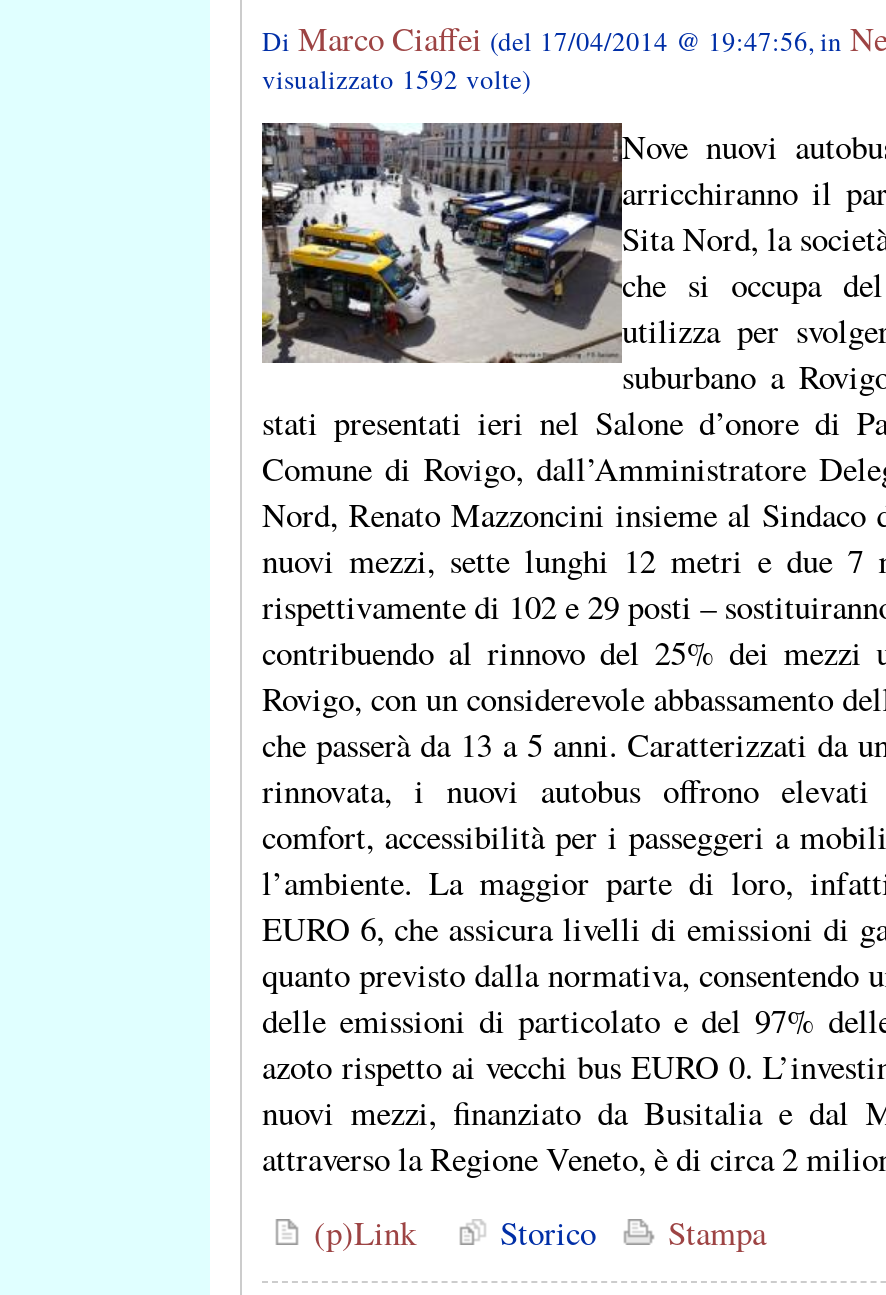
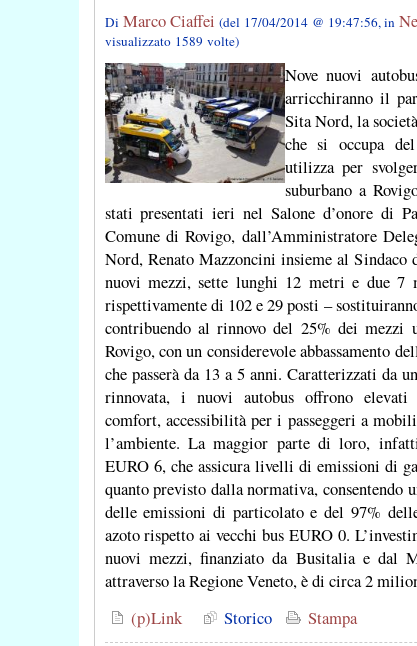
- visualizzato 1592 volte)
+ visualizzato 1589 volte)
